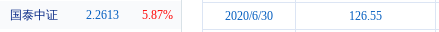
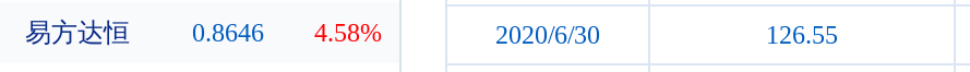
- 国泰中证
- 2.2613
- 5.87%
+ 易方达恒
+ 0.8646
+ 4.58%
